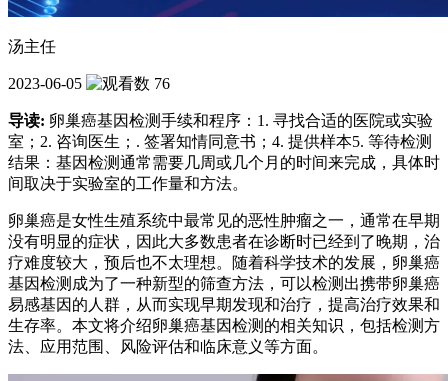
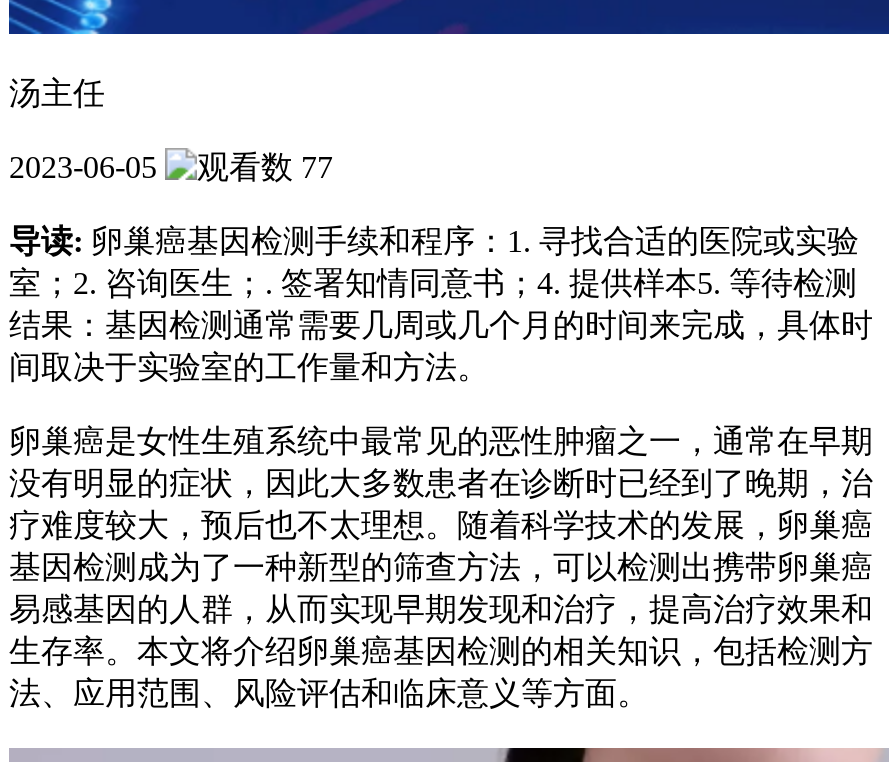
- 76
+ 77
